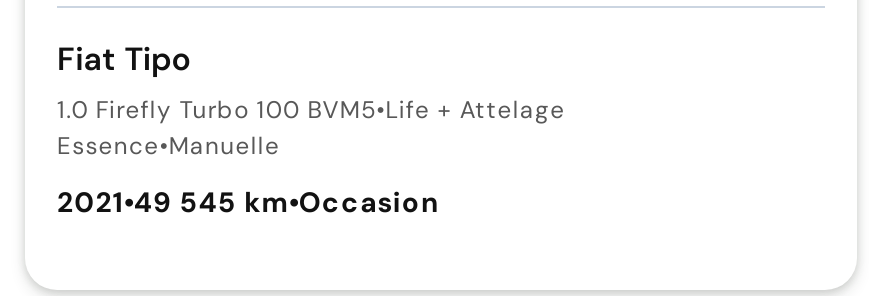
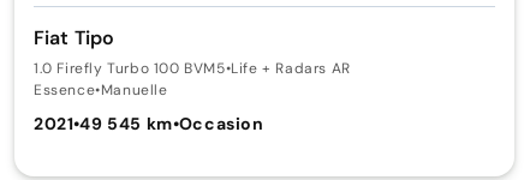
- 1.0 Firefly Turbo 100 BVM5•Life + Attelage
+ 1.0 Firefly Turbo 100 BVM5•Life + Radars AR
